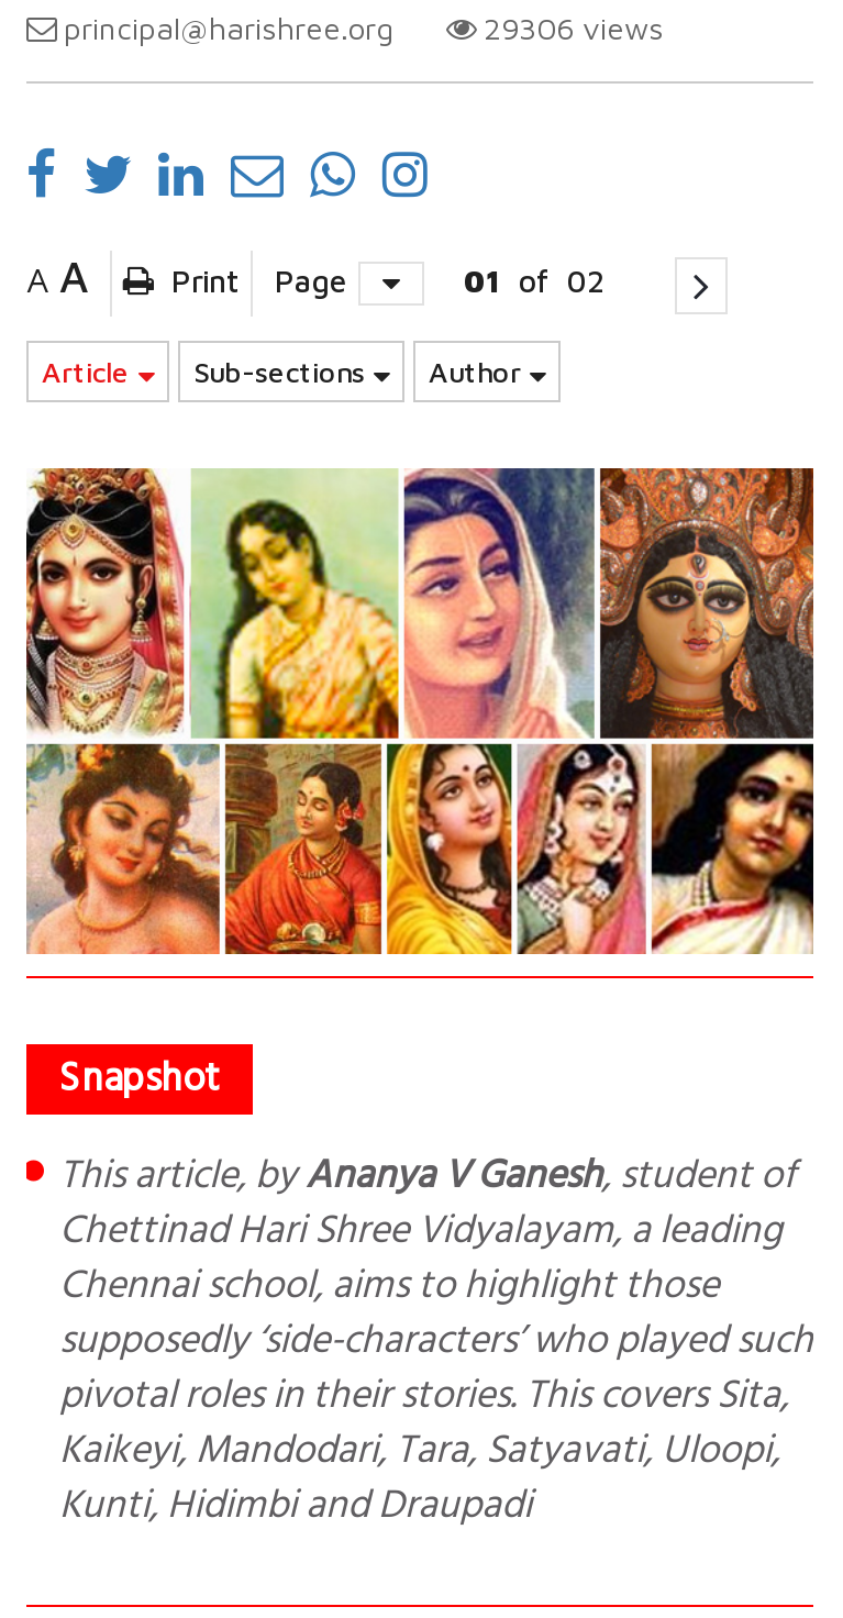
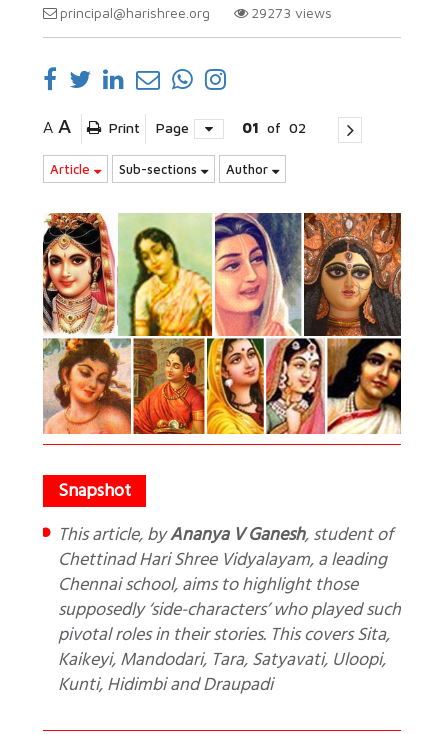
- 29306 views
+ 29273 views
